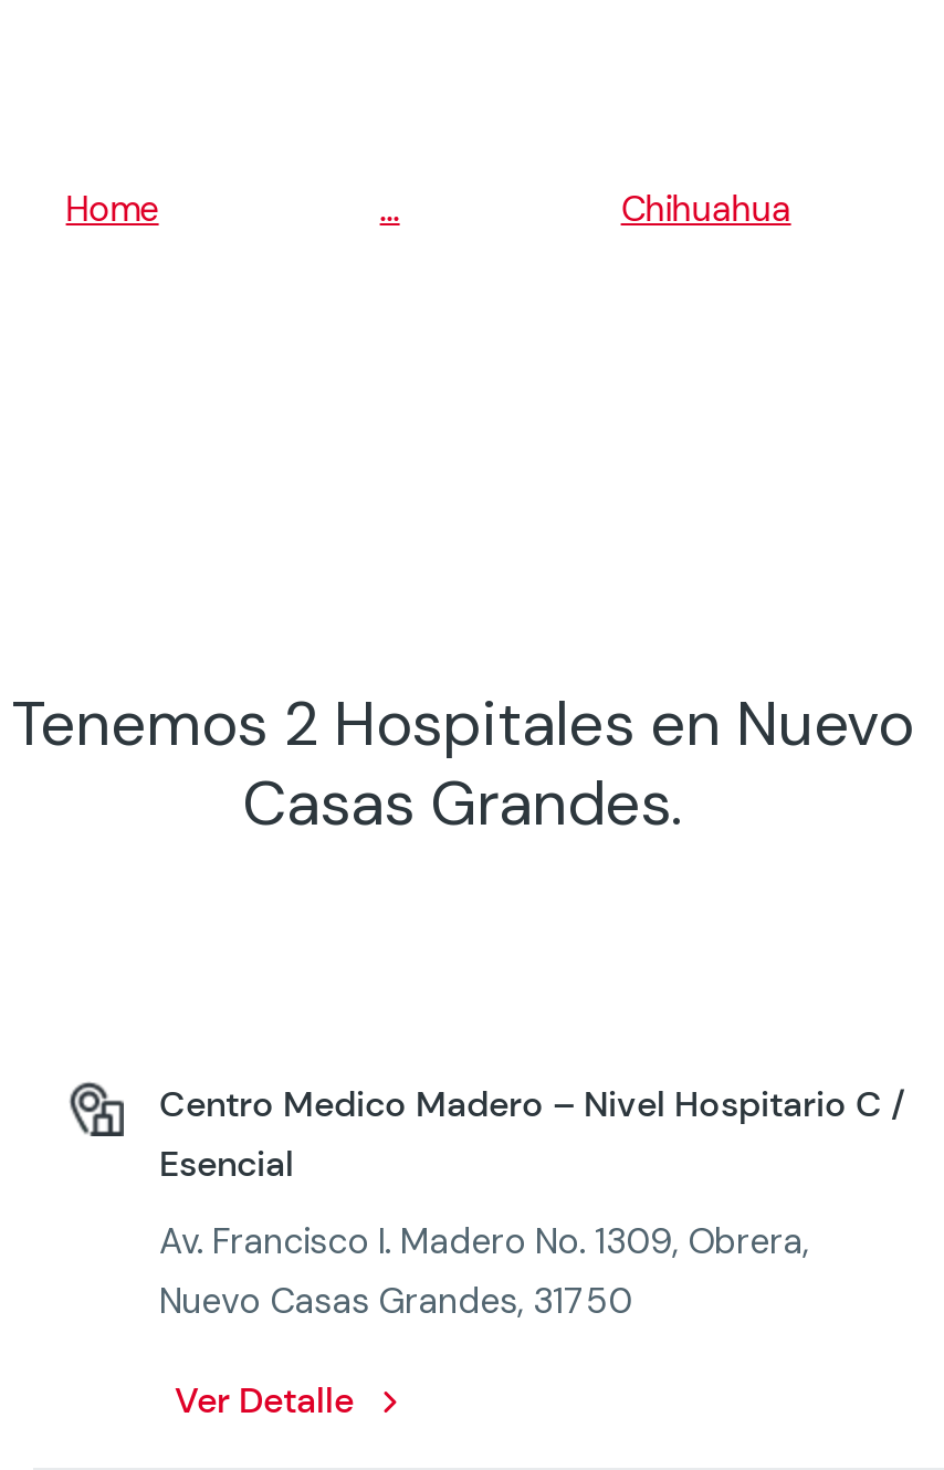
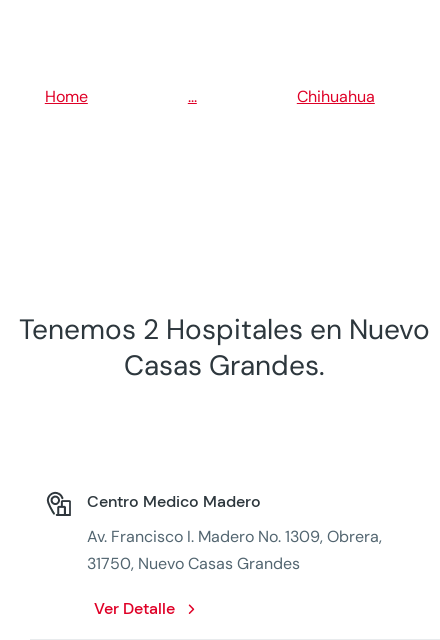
- Centro Medico Madero – Nivel Hospitario C /
- Esencial
+ Centro Medico Madero

- Nuevo Casas Grandes, 31750
+ 31750, Nuevo Casas Grandes
